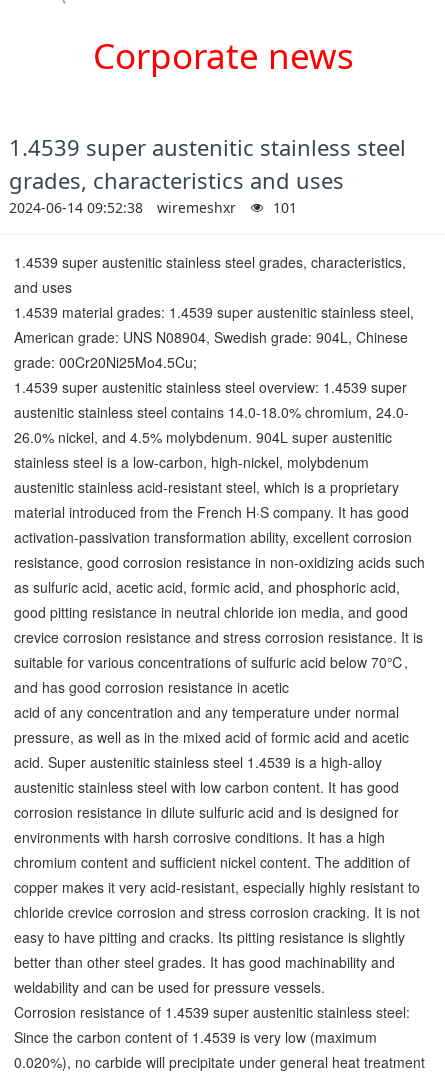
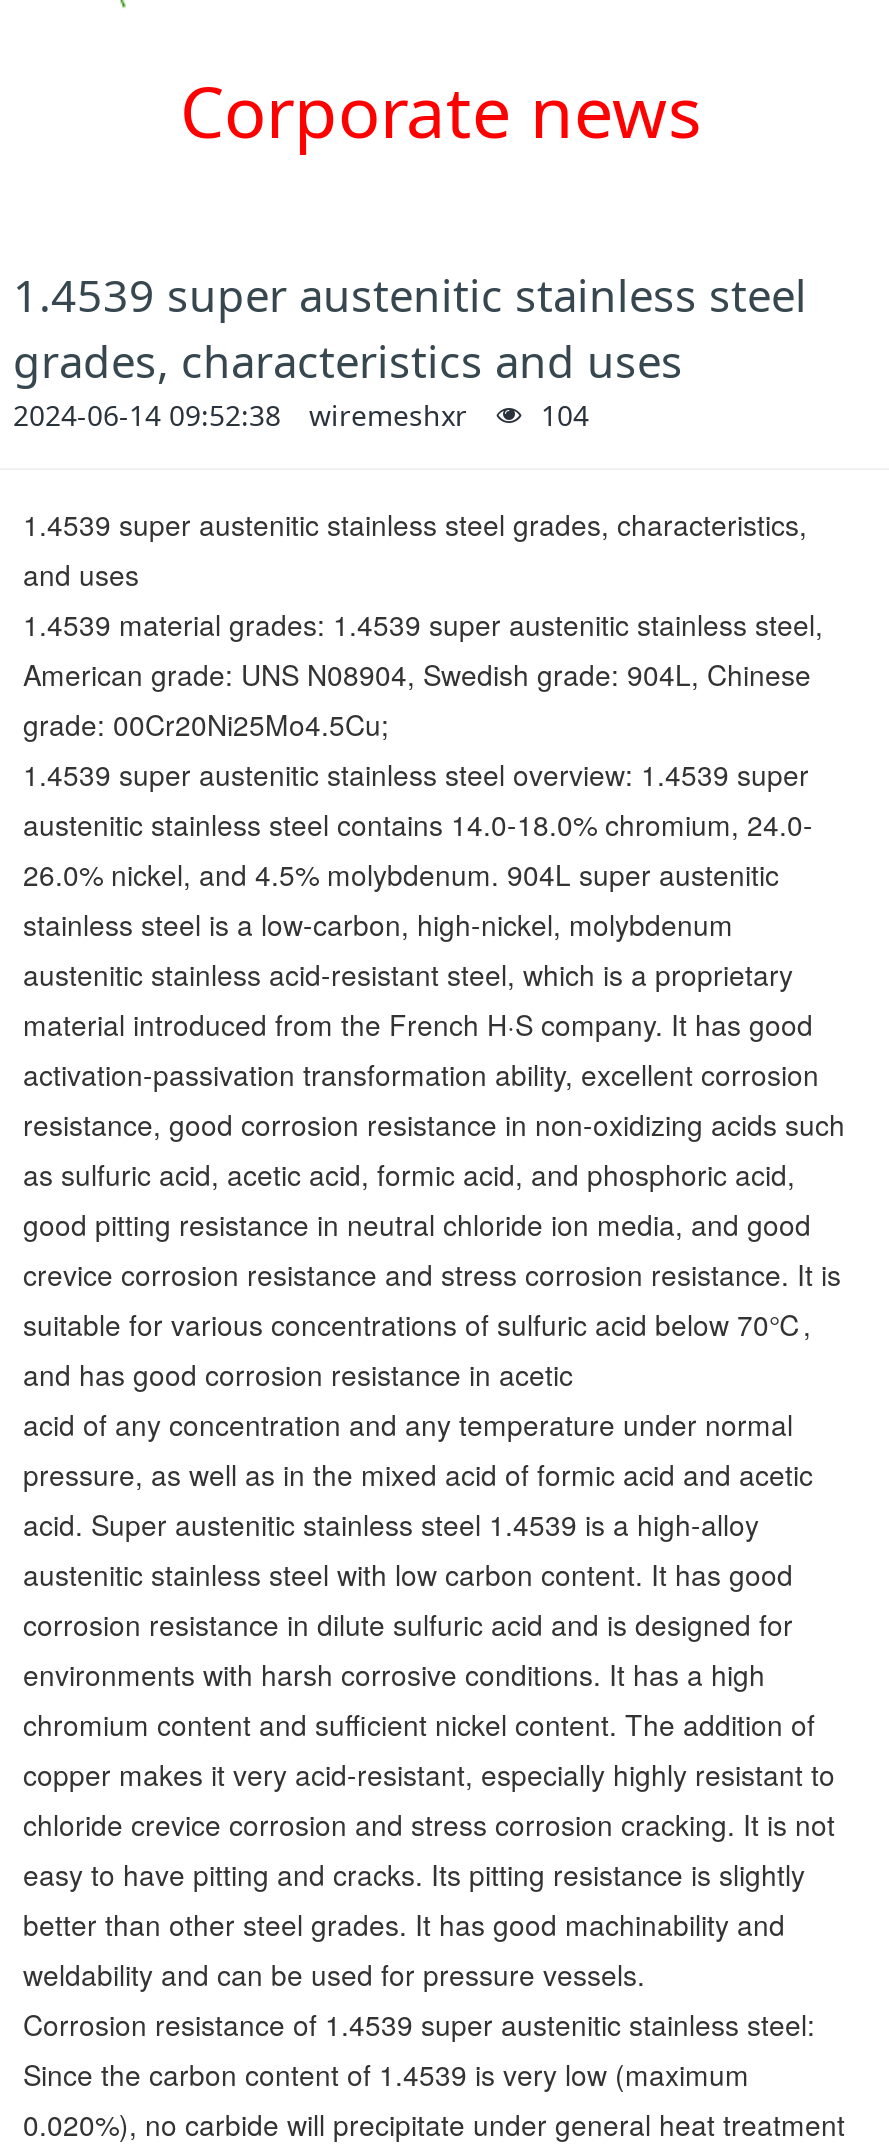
- 2024-06-14 09:52:38 wiremeshxr 101
+ 2024-06-14 09:52:38 wiremeshxr 104
